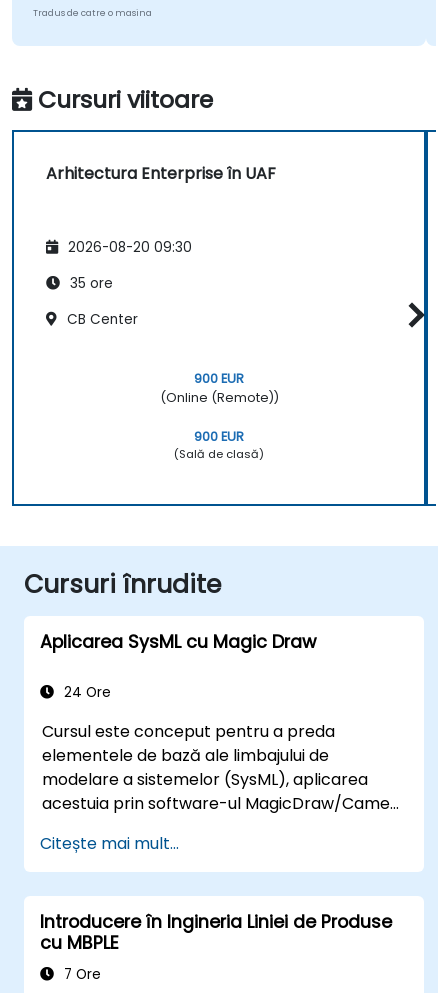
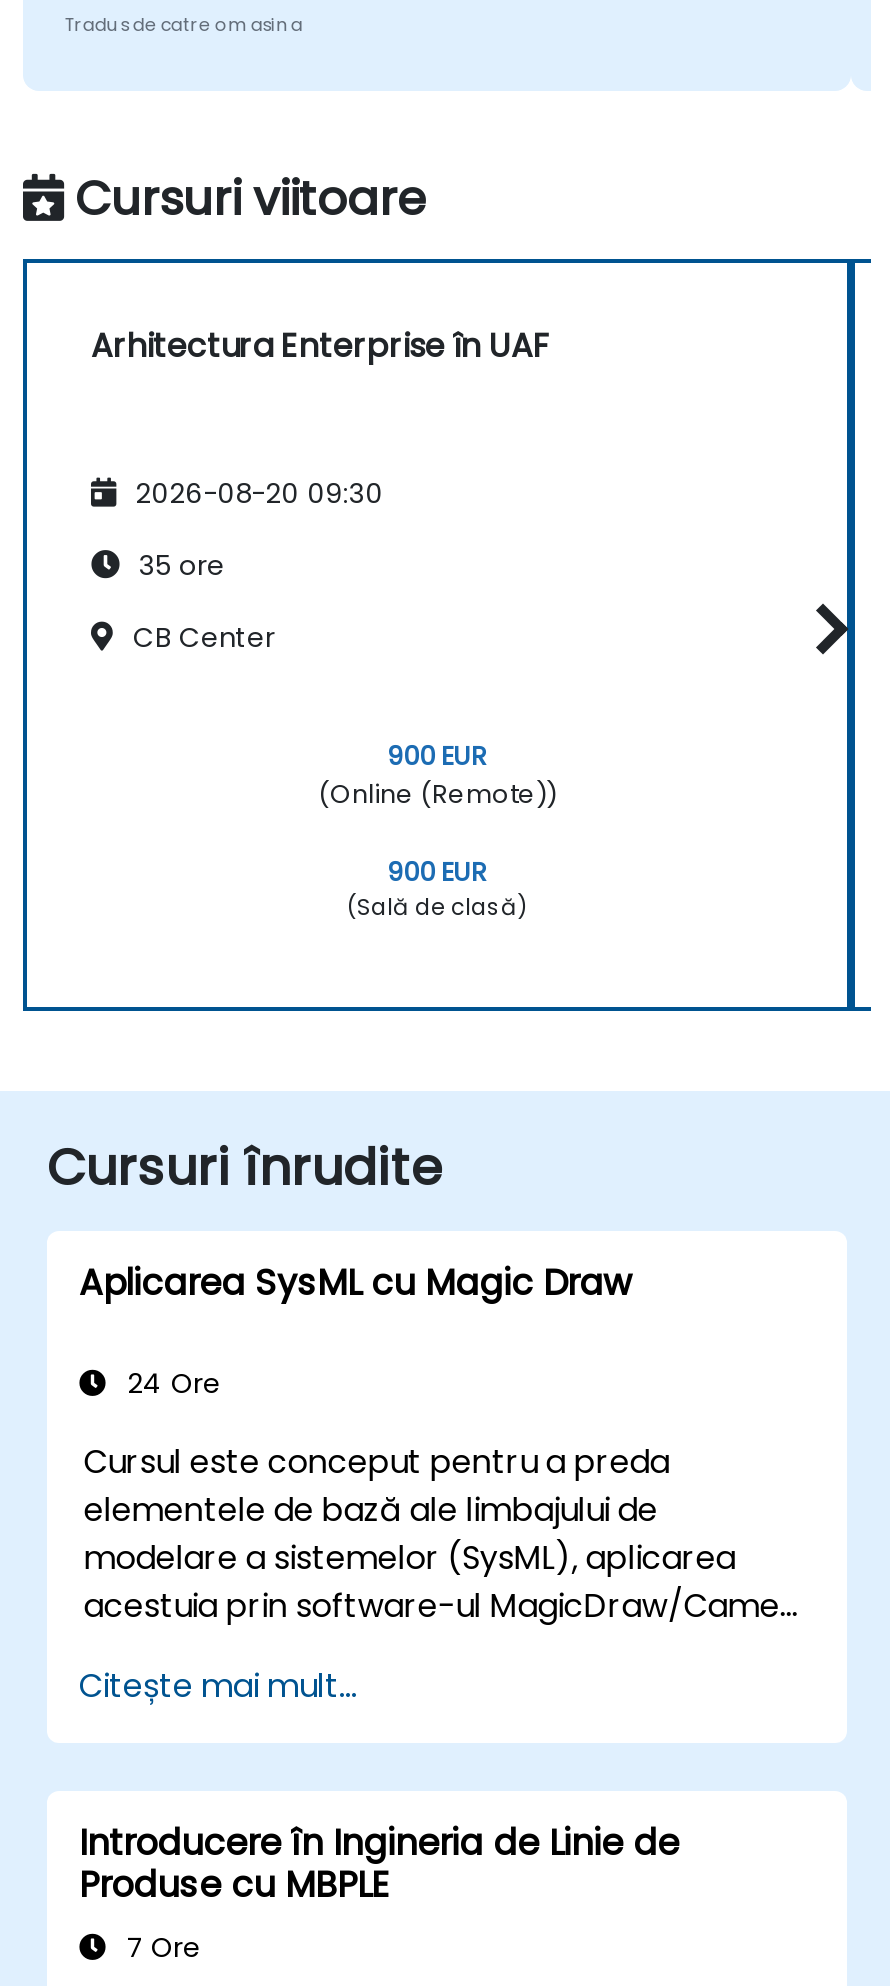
- Introducere în Ingineria Liniei de Produse
- cu MBPLE
+ Introducere în Ingineria de Linie de
+ Produse cu MBPLE
